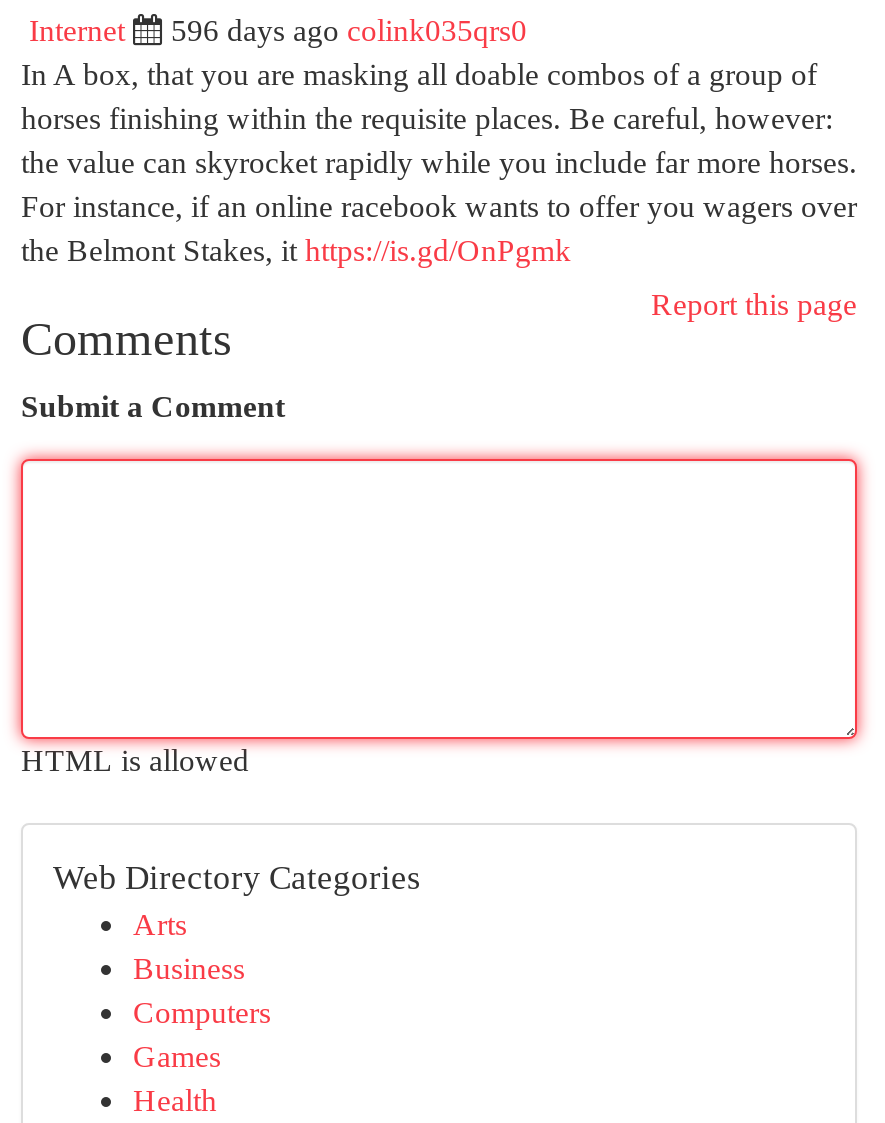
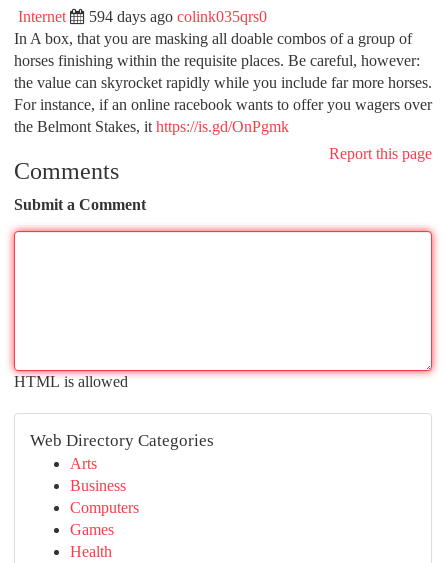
- 596 days ago colink035qrs0
+ 594 days ago colink035qrs0
